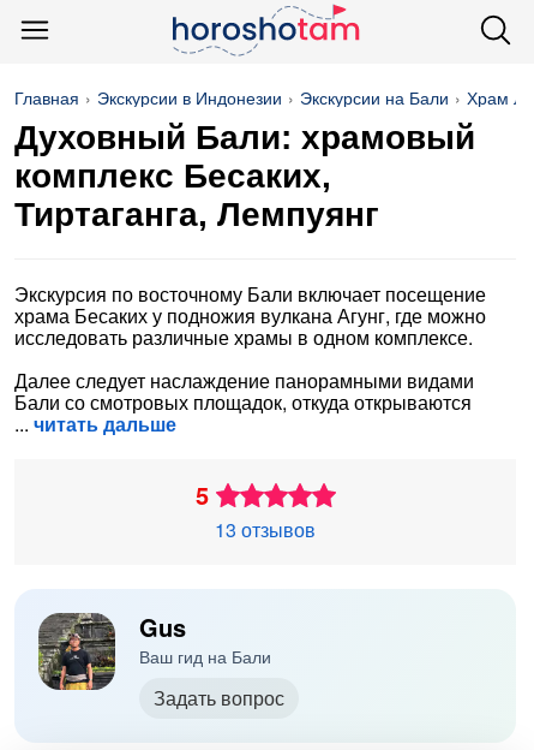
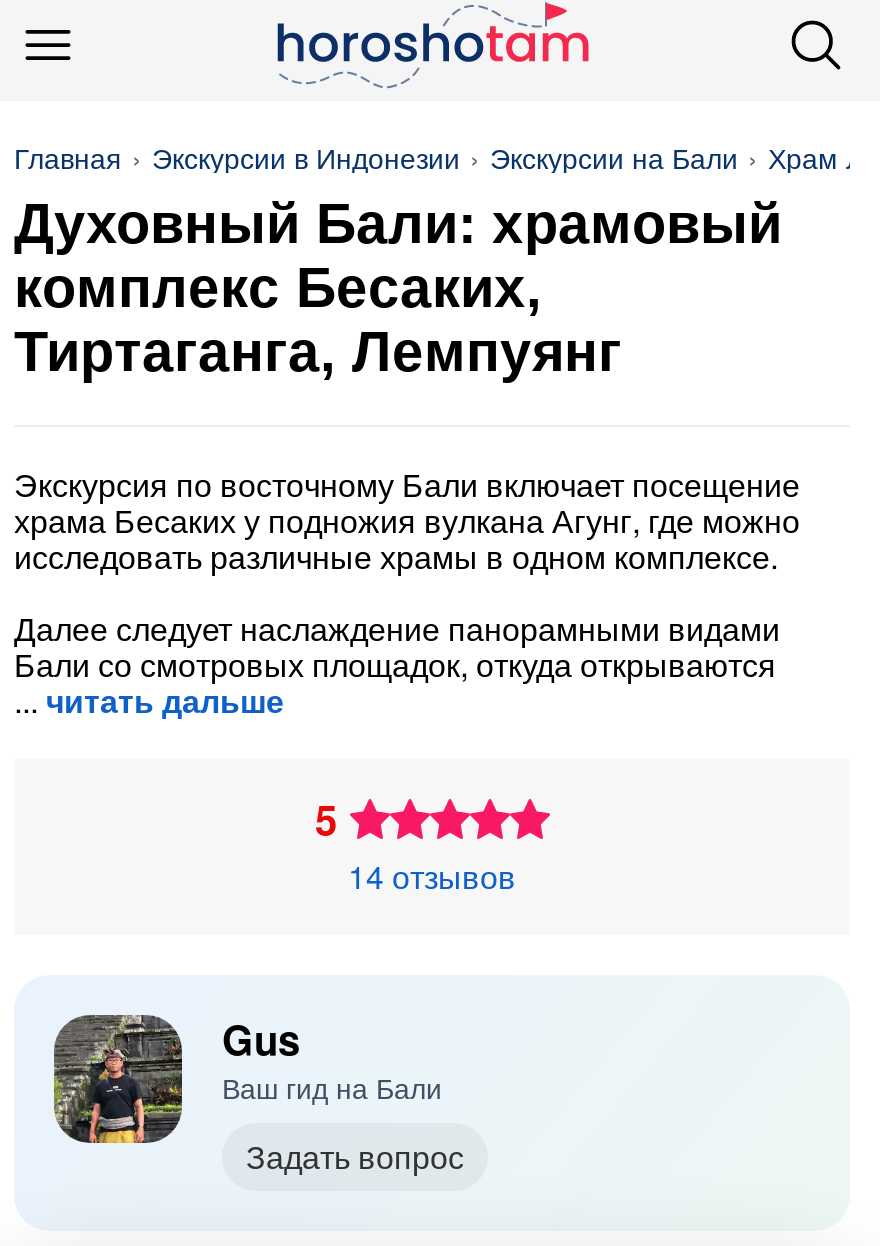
- 13 отзывов
+ 14 отзывов
